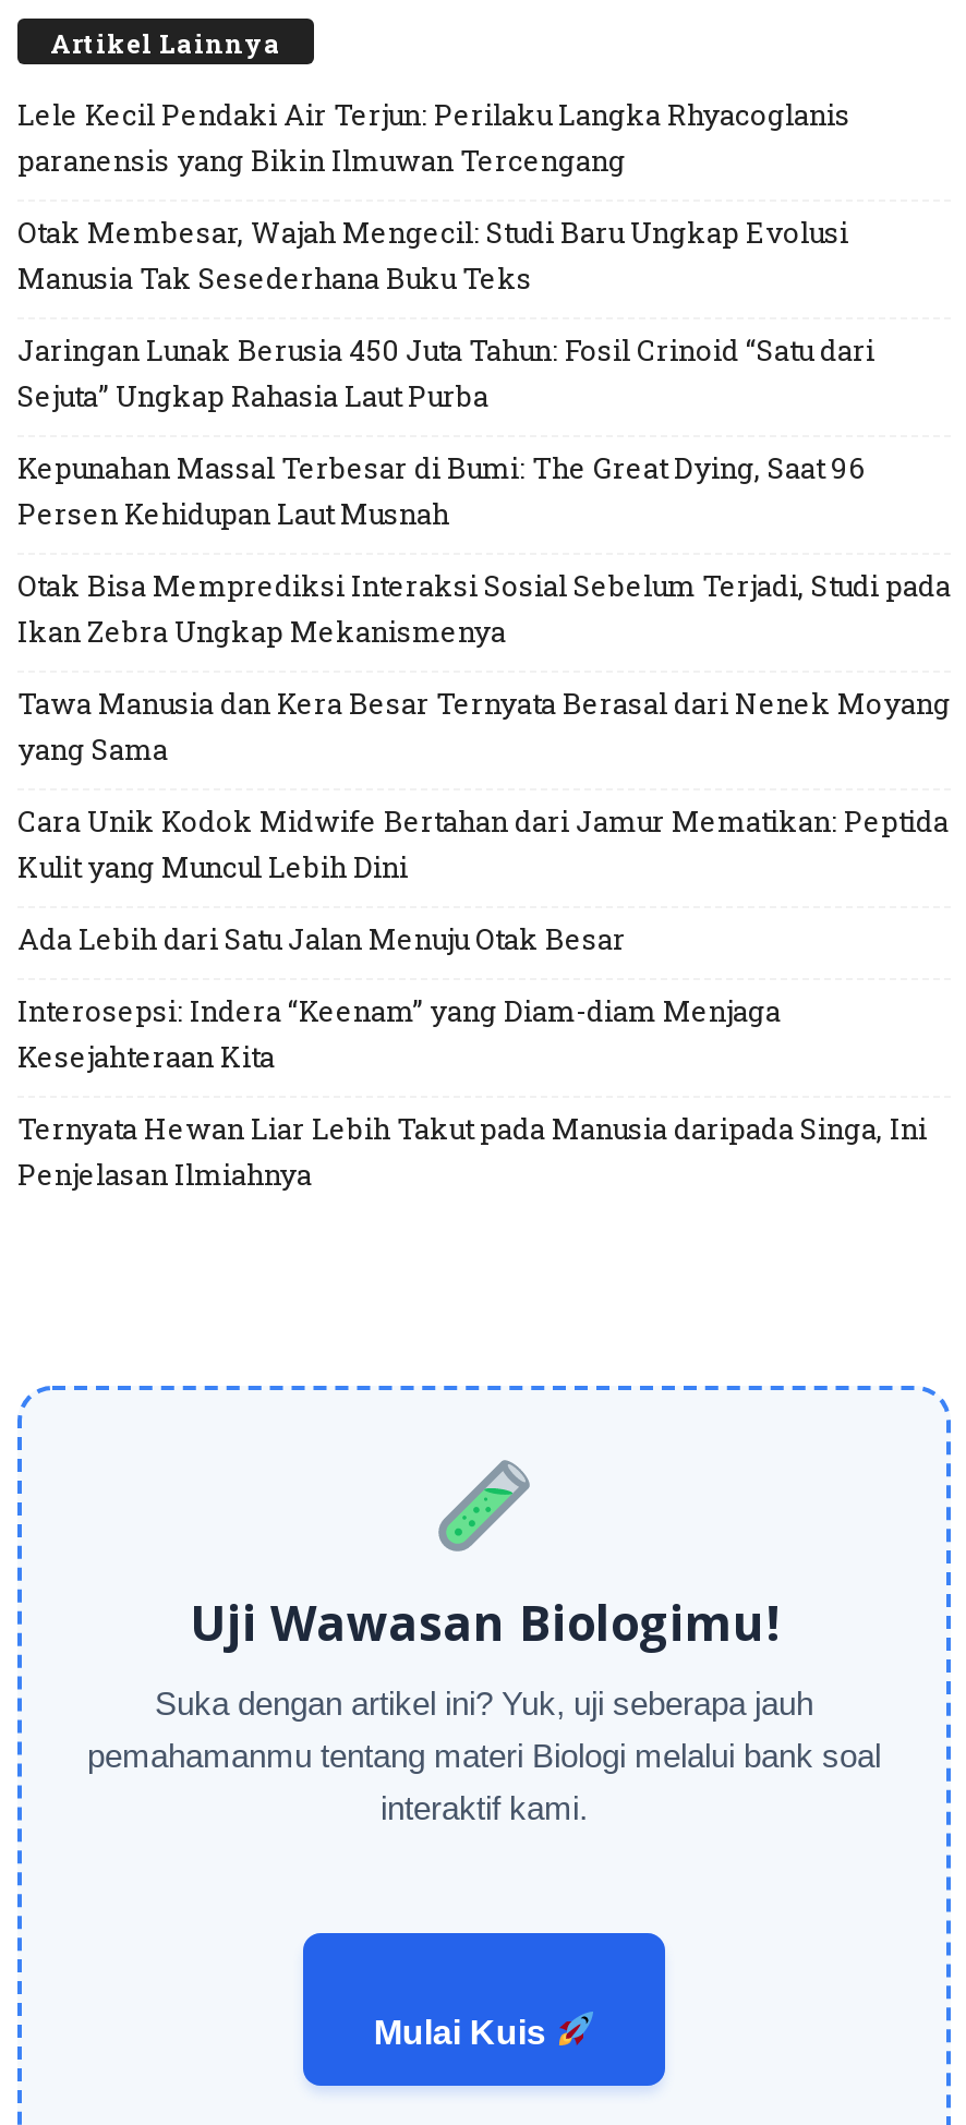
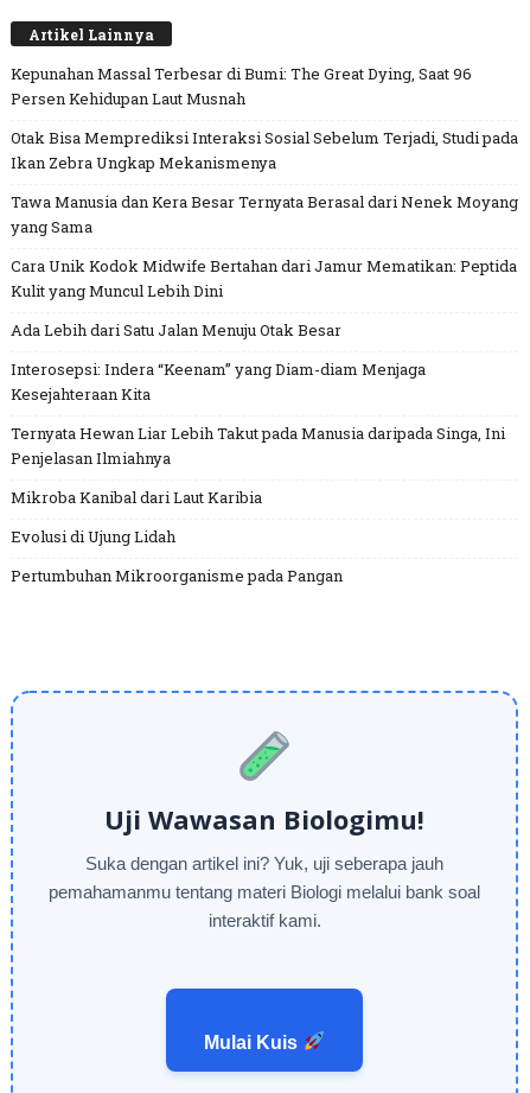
- Lele Kecil Pendaki Air Terjun: Perilaku Langka Rhyacoglanis
- paranensis yang Bikin Ilmuwan Tercengang
- Otak Membesar, Wajah Mengecil: Studi Baru Ungkap Evolusi
- Manusia Tak Sesederhana Buku Teks
- Jaringan Lunak Berusia 450 Juta Tahun: Fosil Crinoid “Satu dari
- Sejuta” Ungkap Rahasia Laut Purba

moved up: Kepunahan Massal Terbesar di Bumi: The Great Dying, Saat 96 | Persen Kehidupan Laut Musnah | Otak Bisa Memprediksi Interaksi Sosial Sebelum Terjadi, Studi pada | ... | Ternyata Hewan Liar Lebih Takut pada Manusia daripada Singa, Ini | Penjelasan Ilmiahnya

+ Mikroba Kanibal dari Laut Karibia
+ Evolusi di Ujung Lidah
+ Pertumbuhan Mikroorganisme pada Pangan
